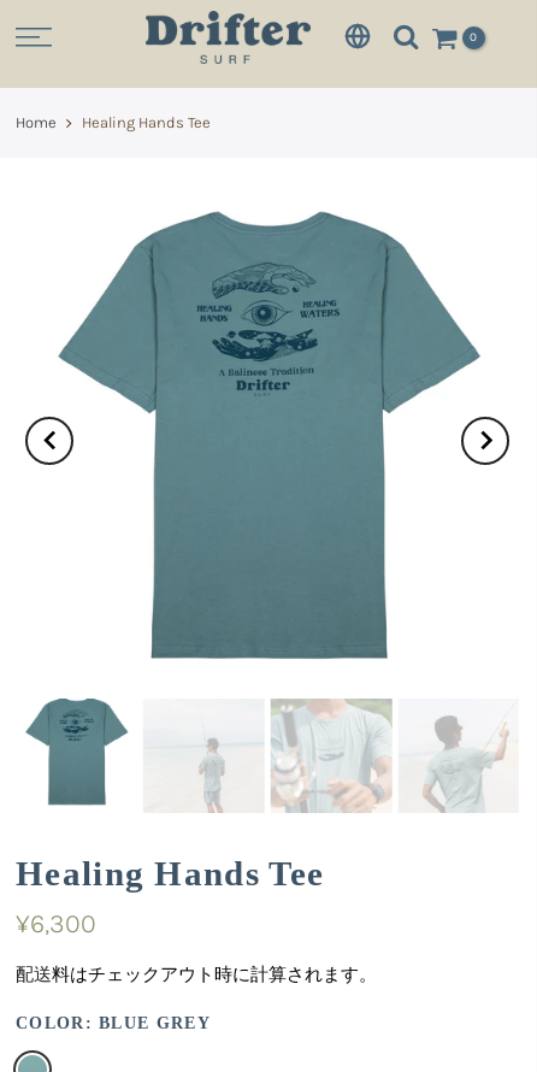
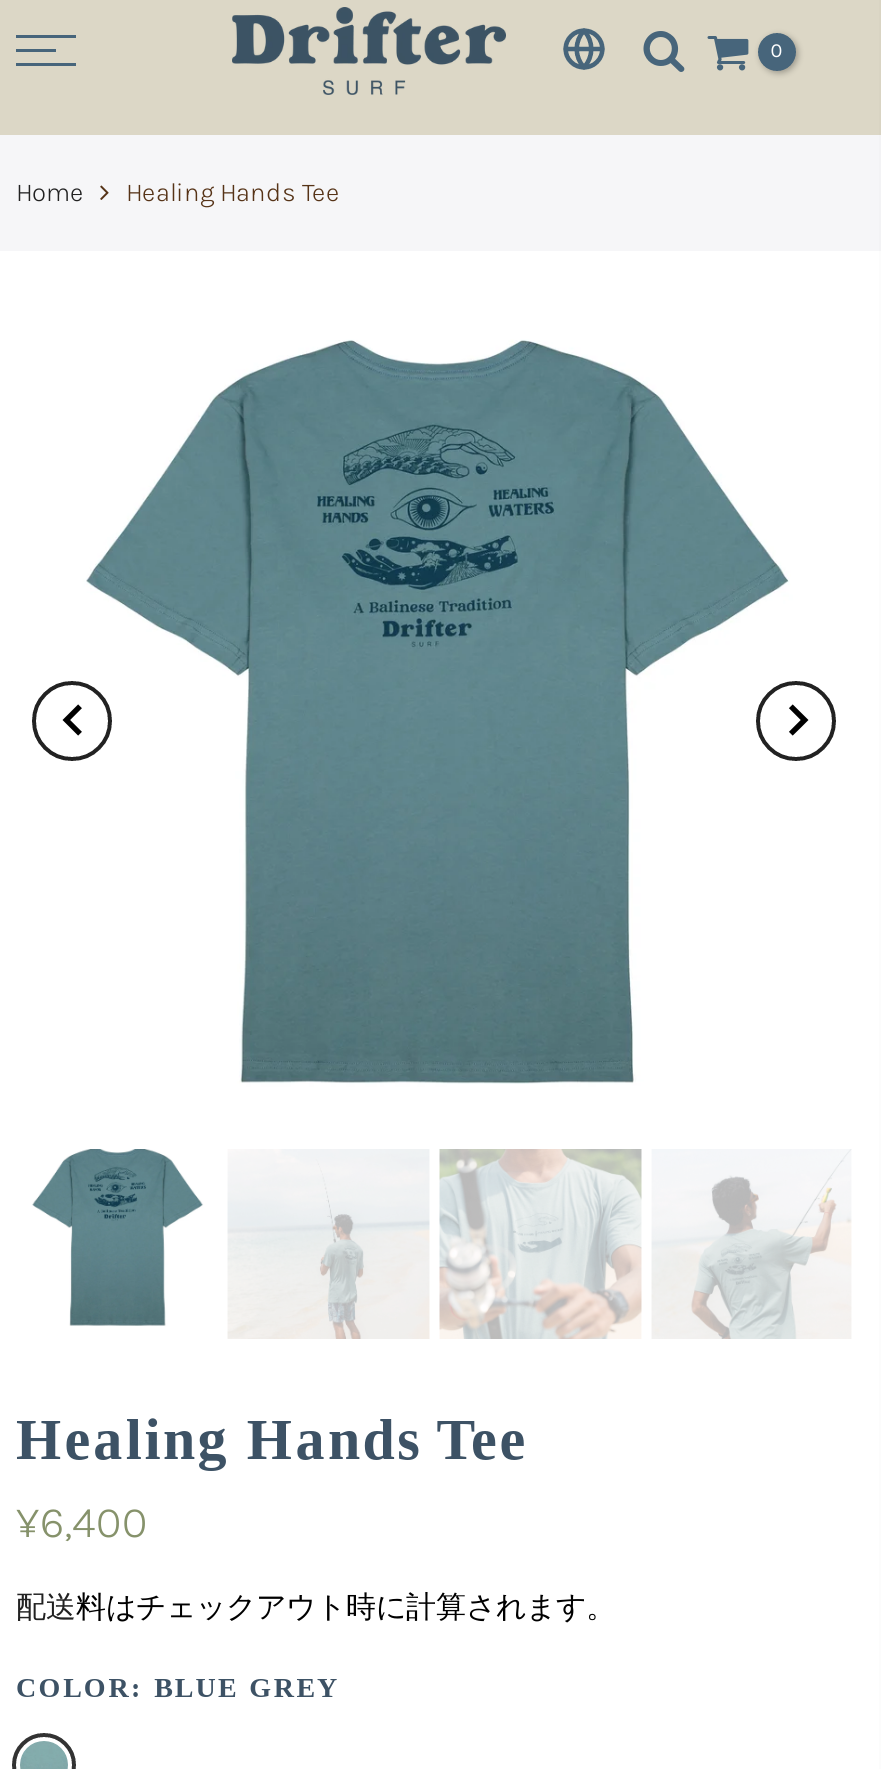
- ¥6,300
+ ¥6,400
